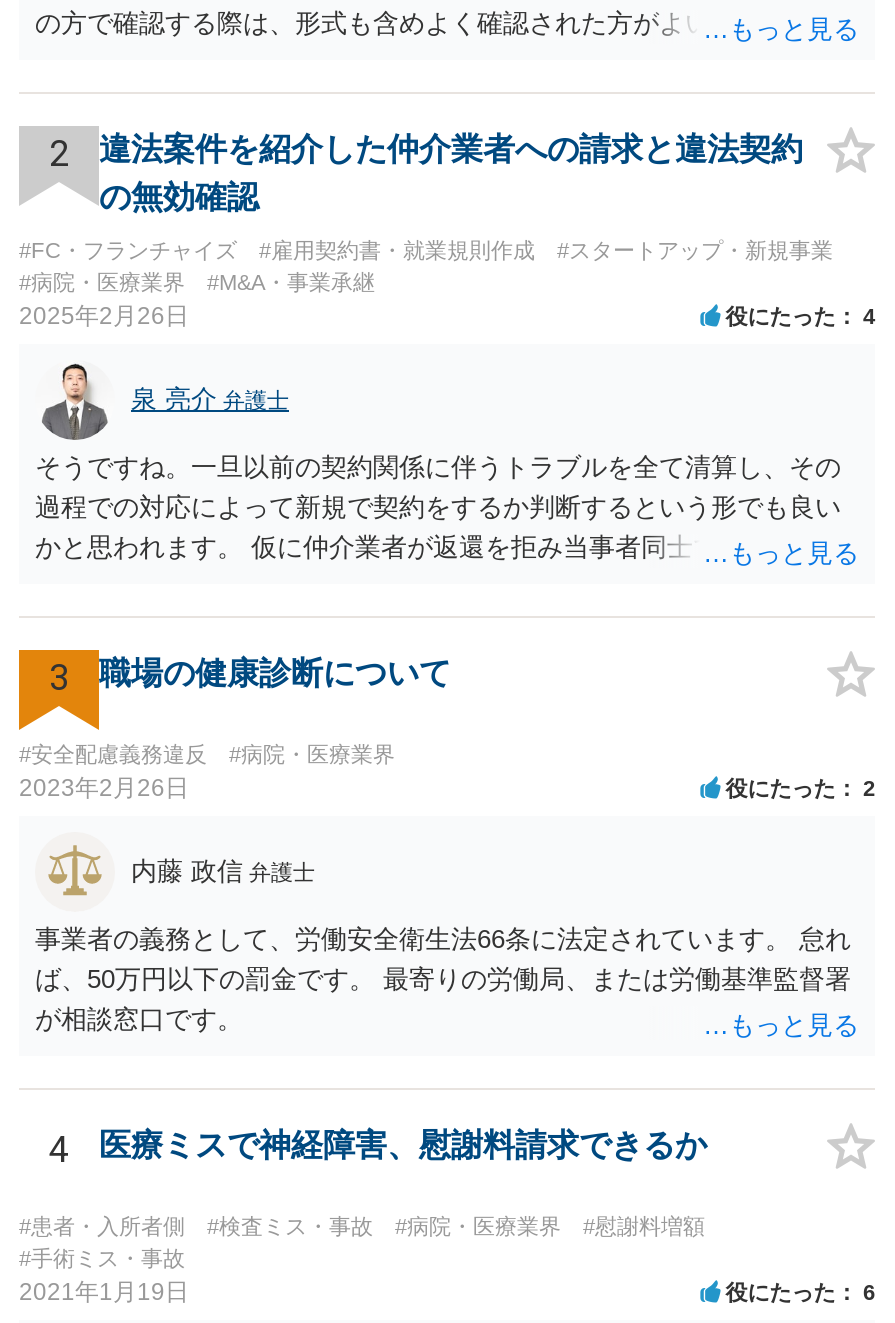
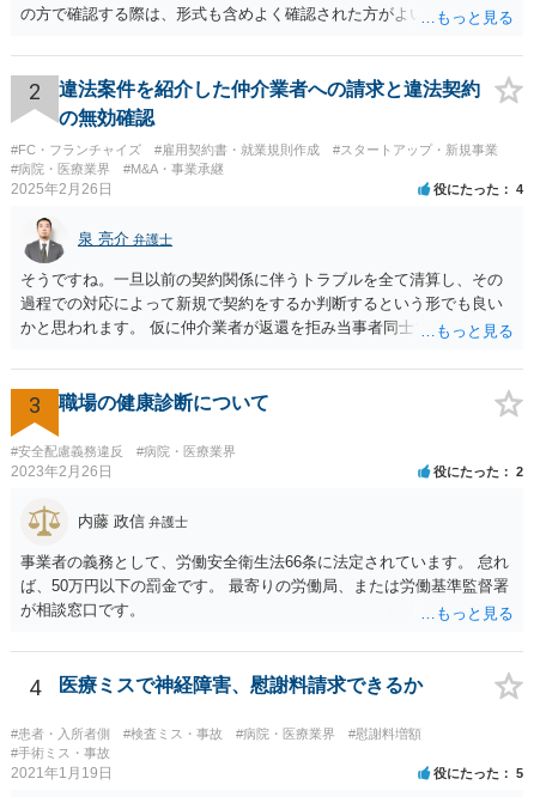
- 役にたった 6
+ 役にたった 5
